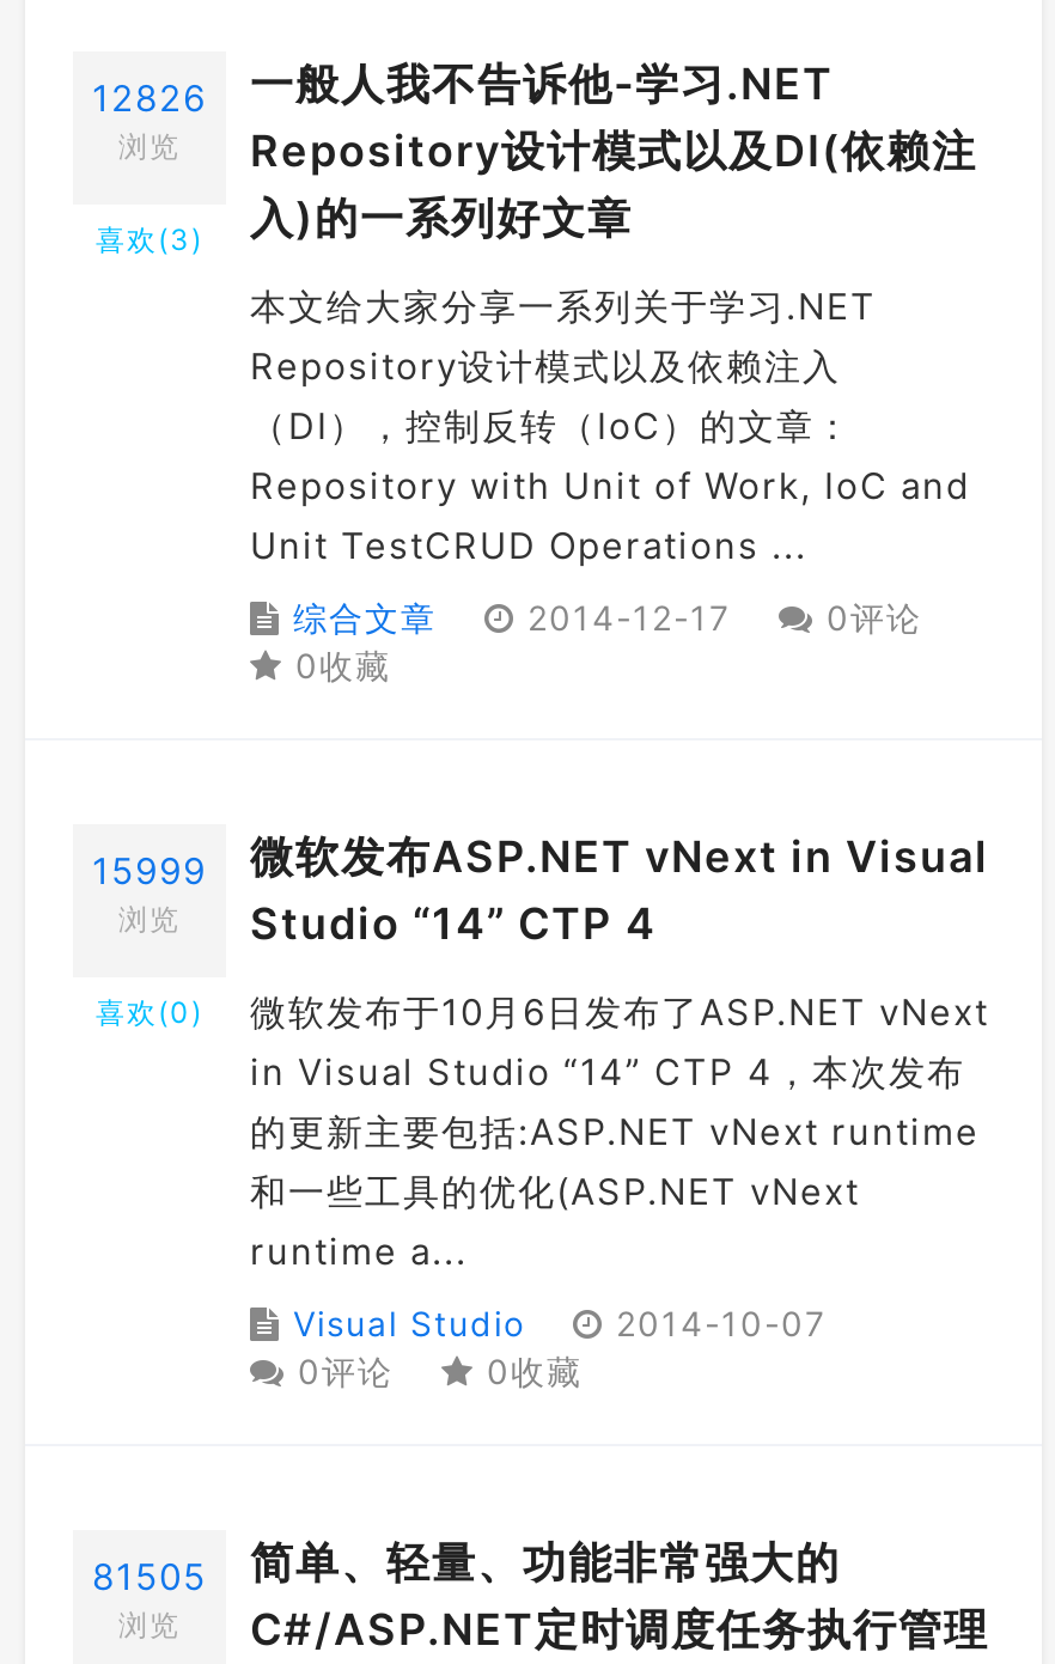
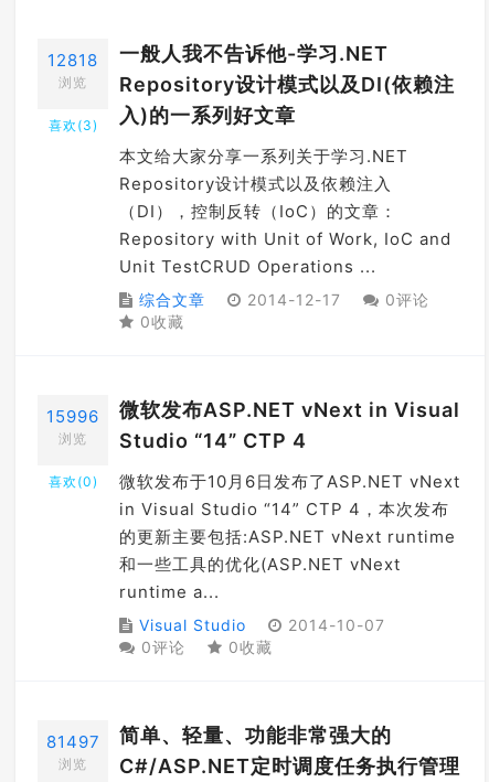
- 12826 一般人我不告诉他-学习.NET
+ 12818 一般人我不告诉他-学习.NET

- 15999 微软发布ASP.NET vNext in Visual
+ 15996 微软发布ASP.NET vNext in Visual

- 81505 简单、轻量、功能非常强大的
+ 81497 简单、轻量、功能非常强大的
